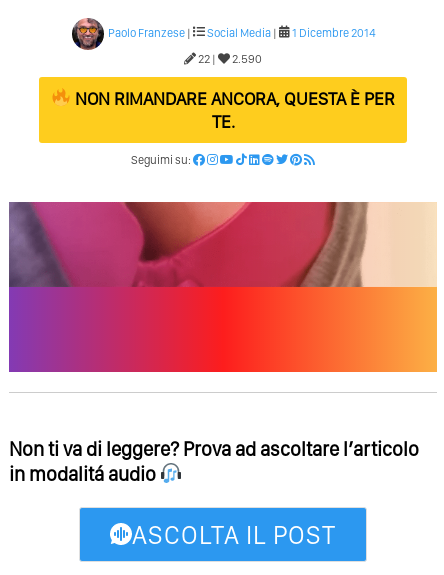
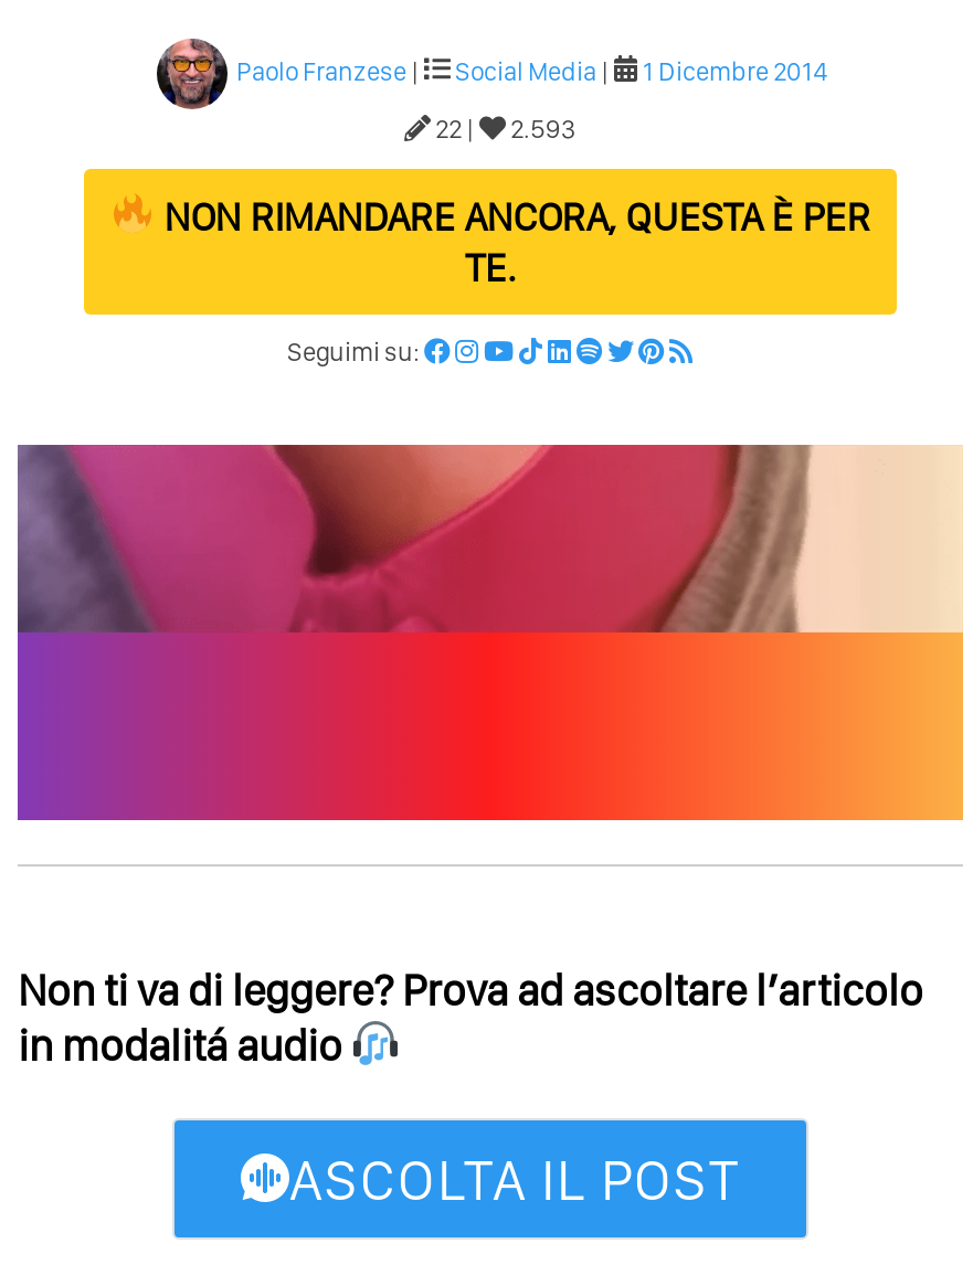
- 2.590
+ 2.593
